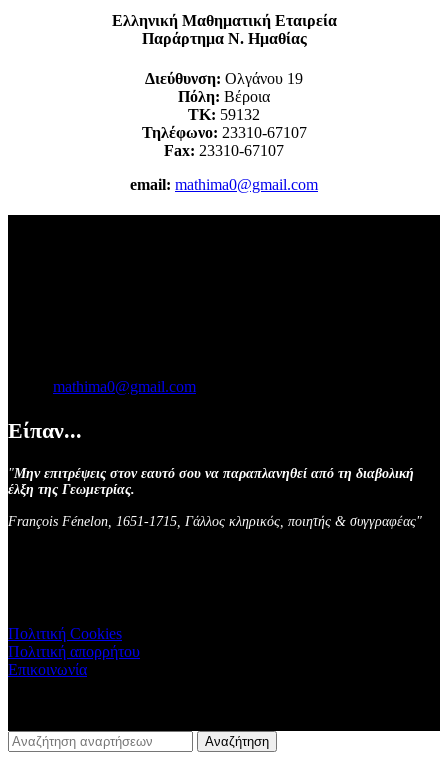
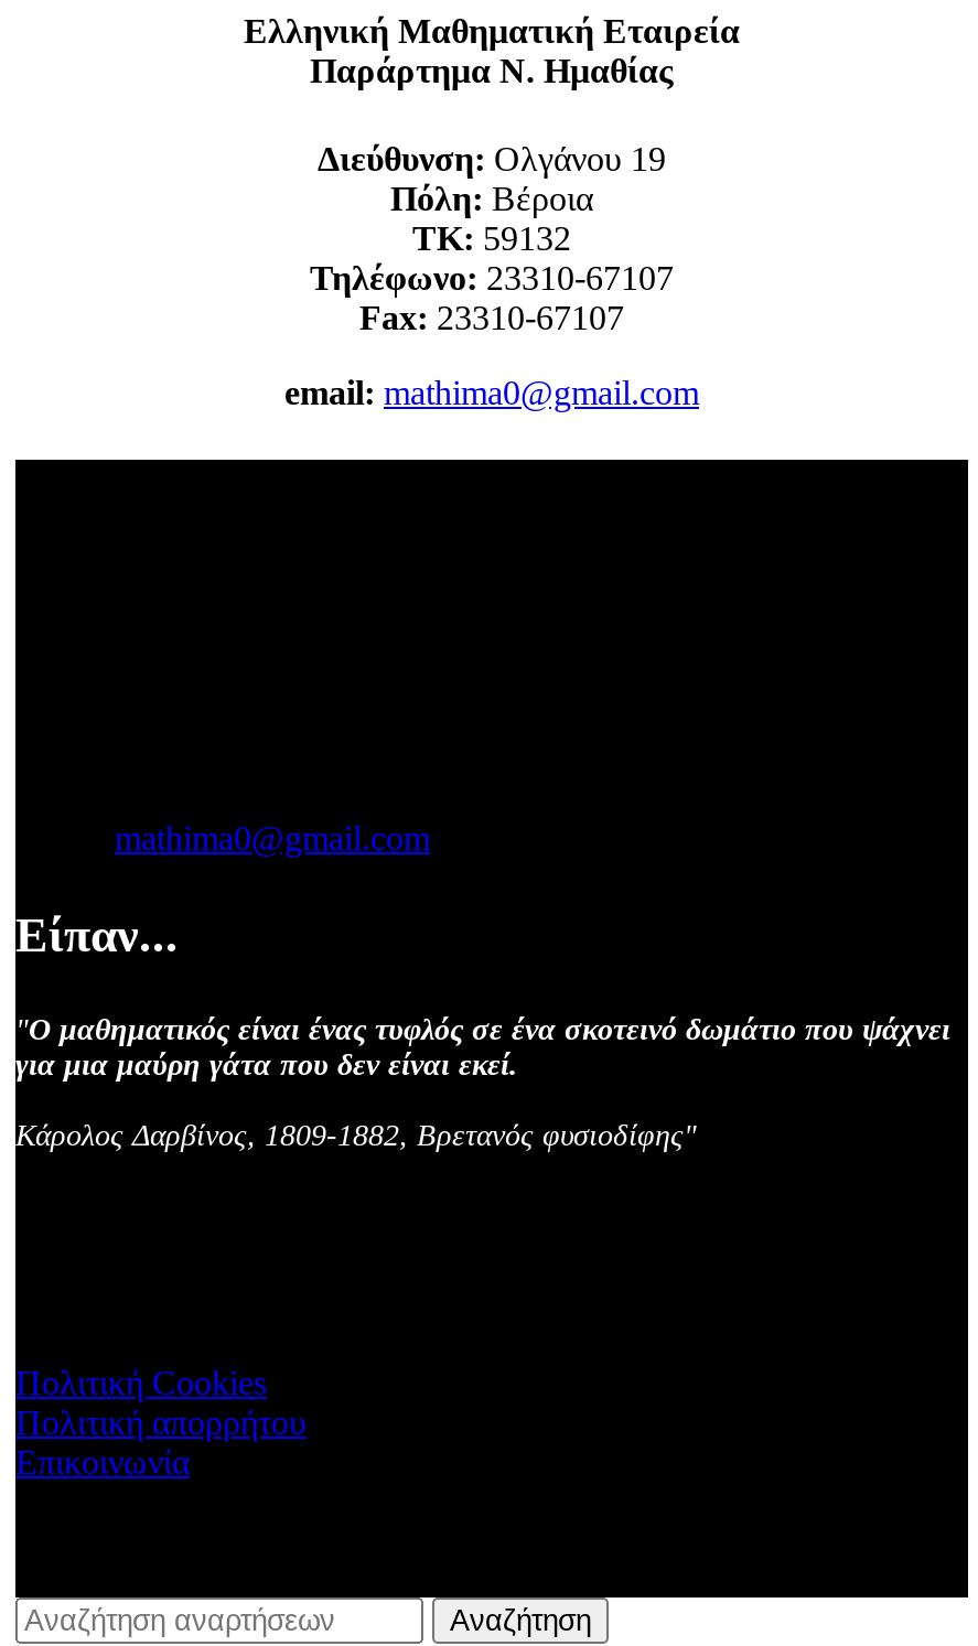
- "Μην επιτρέψεις στον εαυτό σου να παραπλανηθεί από τη διαβολική
- έλξη της Γεωμετρίας.
+ "Ο μαθηματικός είναι ένας τυφλός σε ένα σκοτεινό δωμάτιο που ψάχνει
+ για μια μαύρη γάτα που δεν είναι εκεί.

- François Fénelon, 1651-1715, Γάλλος κληρικός, ποιητής & συγγραφέας"
+ Κάρολος Δαρβίνος, 1809-1882, Βρετανός φυσιοδίφης"
